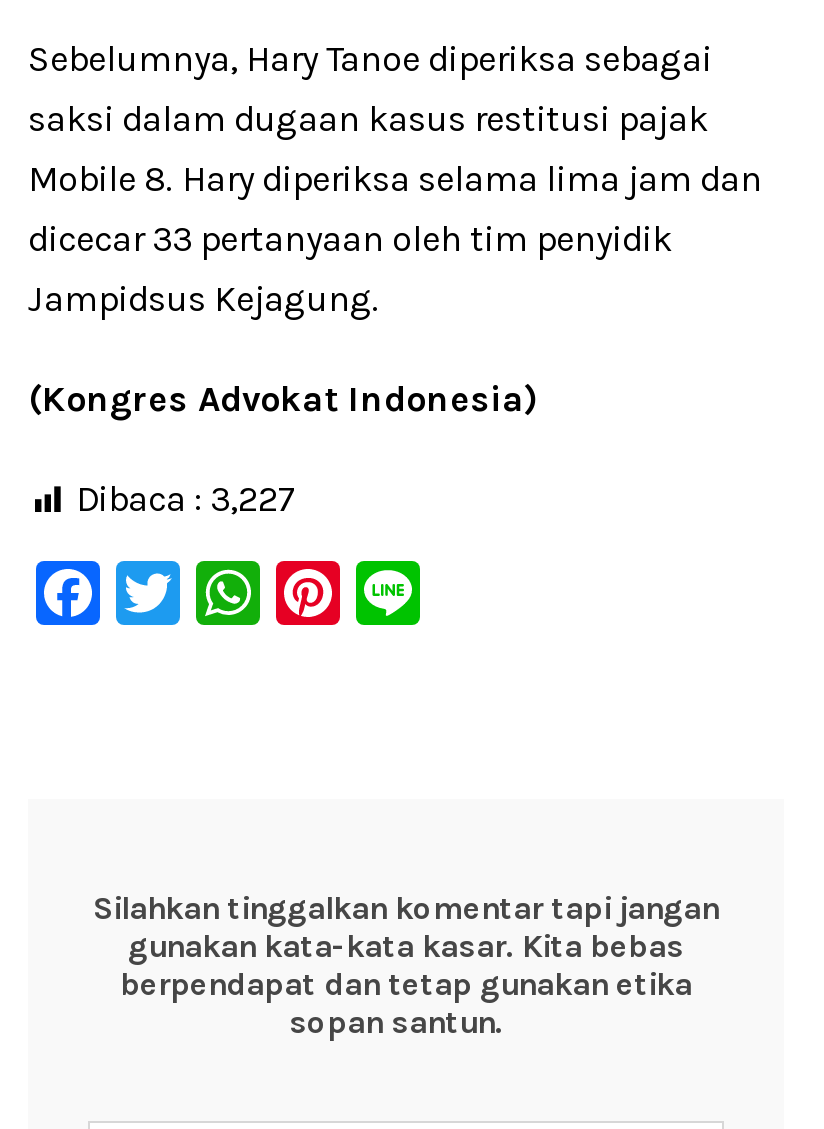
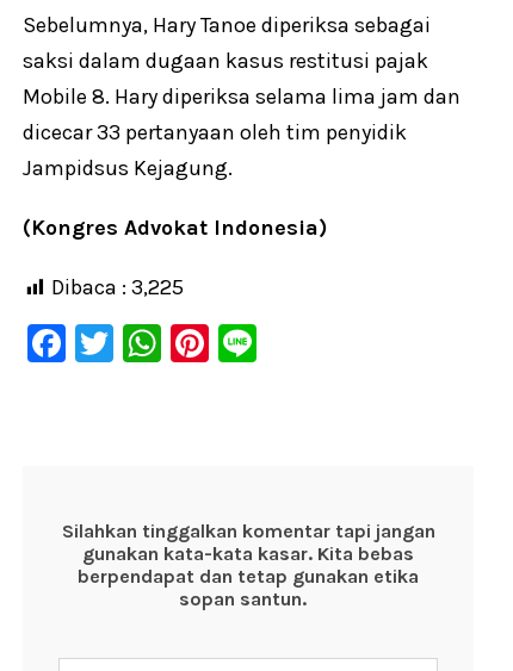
- Dibaca : 3,227
+ Dibaca : 3,225
